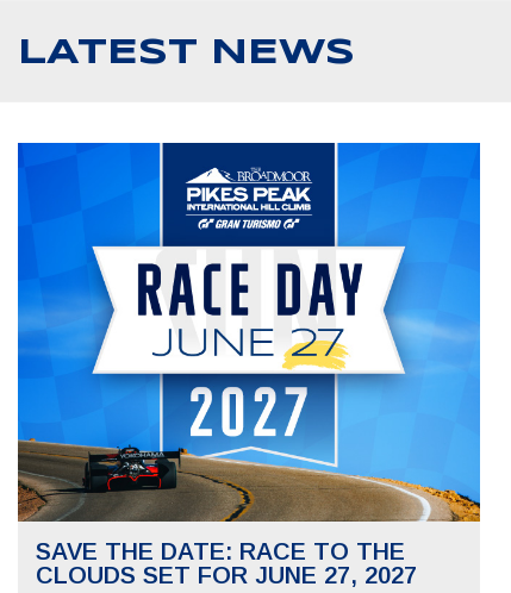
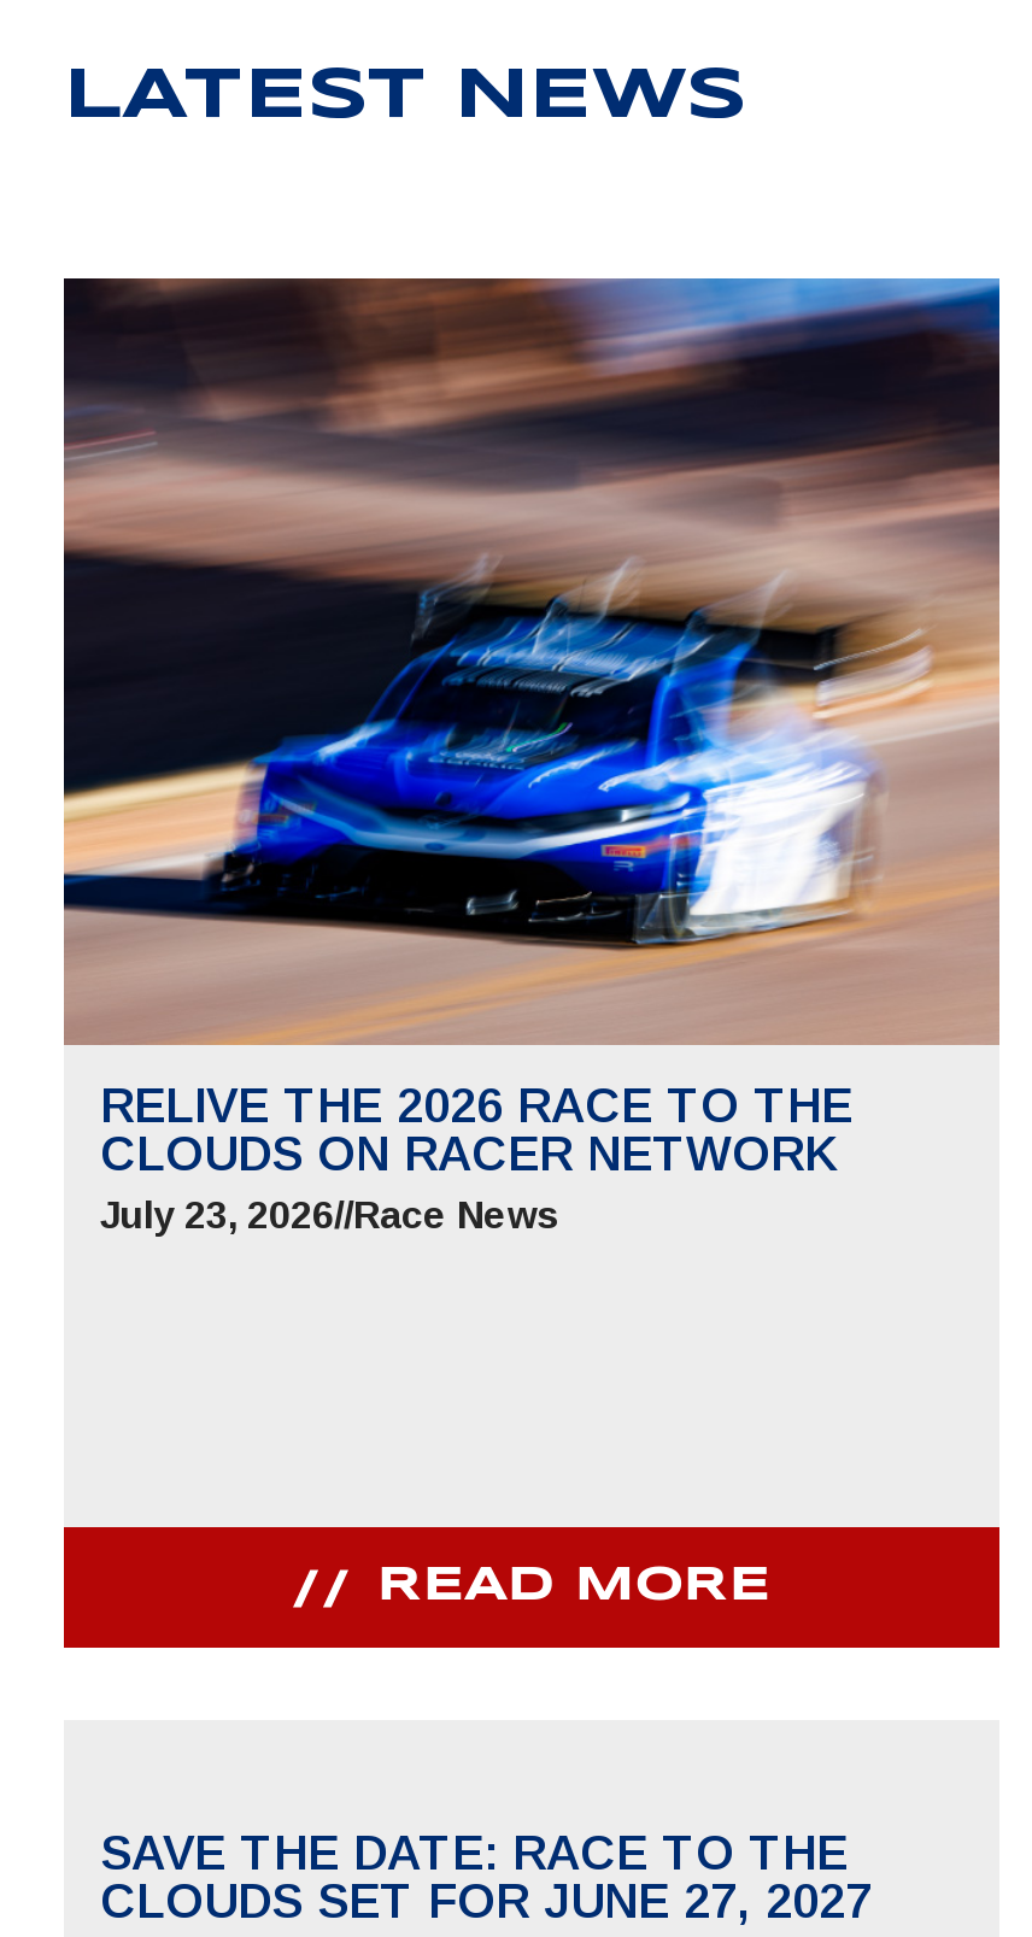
+ RELIVE THE 2026 RACE TO THE
+ CLOUDS ON RACER NETWORK
+ July 23, 2026//Race News

+ READ MORE

- [image]
+ [image]
